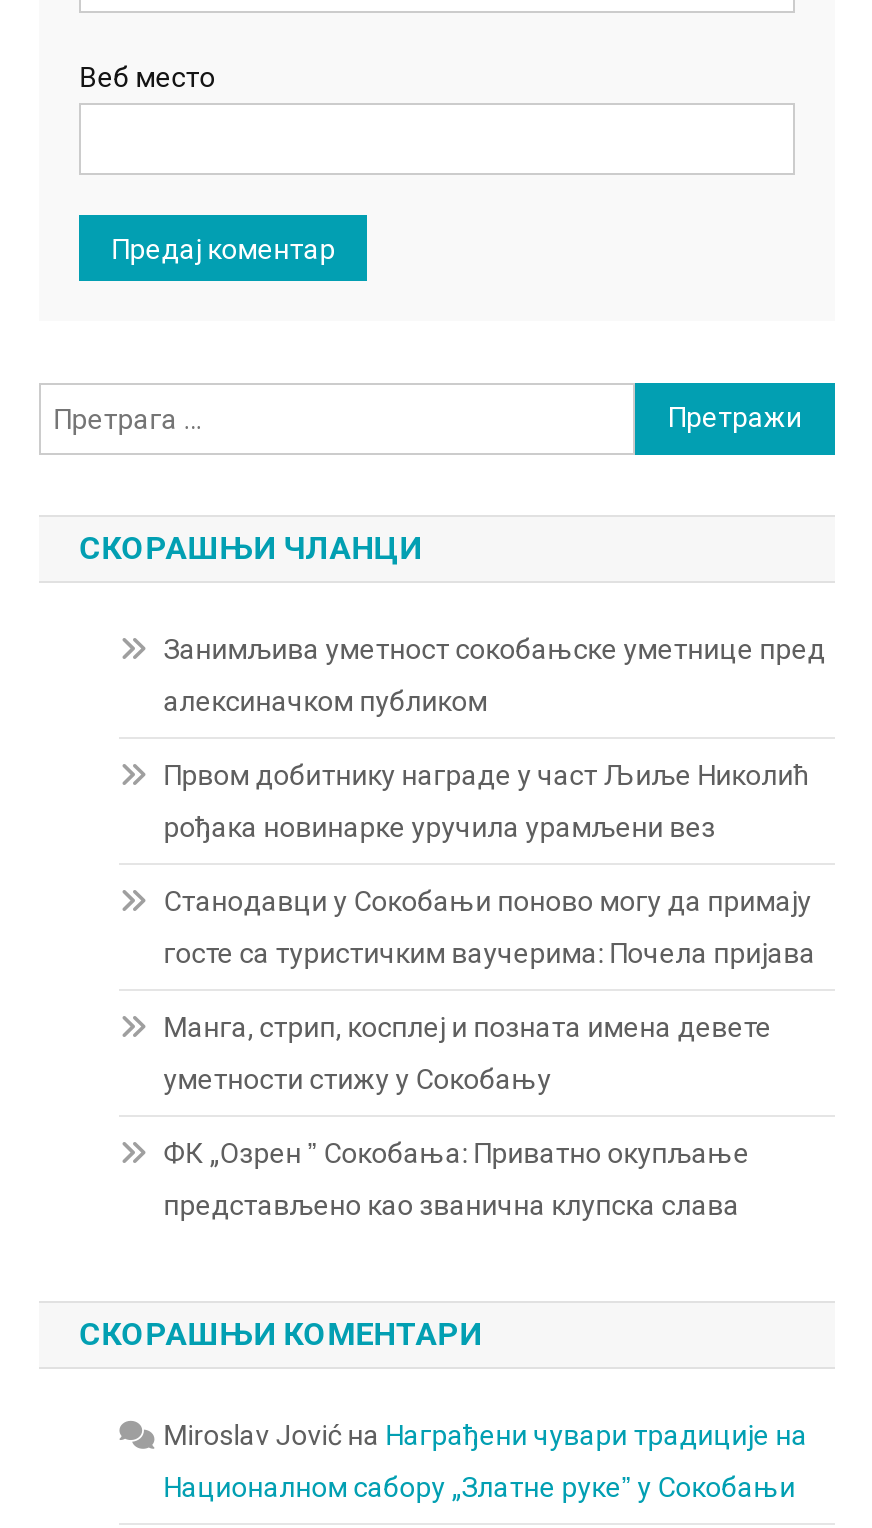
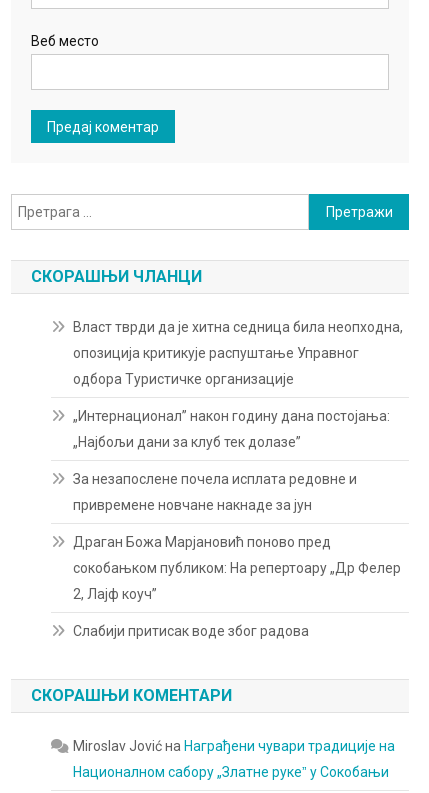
- Занимљива уметност сокобањске уметнице пред
- алексиначком публиком
- Првом добитнику награде у част Љиље Николић
- рођака новинарке уручила урамљени вез
- Станодавци у Сокобањи поново могу да примају
- госте са туристичким ваучерима: Почела пријава
- Манга, стрип, косплеј и позната имена девете
- уметности стижу у Сокобању
- ФК „Озрен ˮ Сокобања: Приватно окупљање
- представљено као званична клупска слава
+ Власт тврди да је хитна седница била неопходна,
+ опозиција критикује распуштање Управног
+ одбора Туристичке организације
+ „Интернационал” након годину дана постојања:
+ „Најбољи дани за клуб тек долазе”
+ За незапослене почела исплата редовне и
+ привремене новчане накнаде за јун
+ Драган Божа Марјановић поново пред
+ сокобањком публиком: На репертоару „Др Фелер
+ 2, Лајф коуч”
+ Слабији притисак воде због радова
